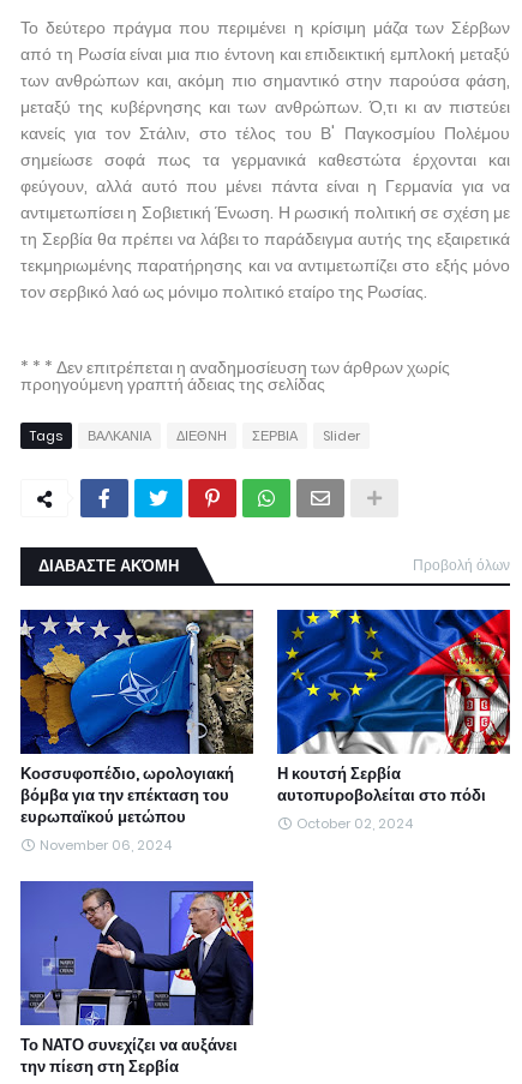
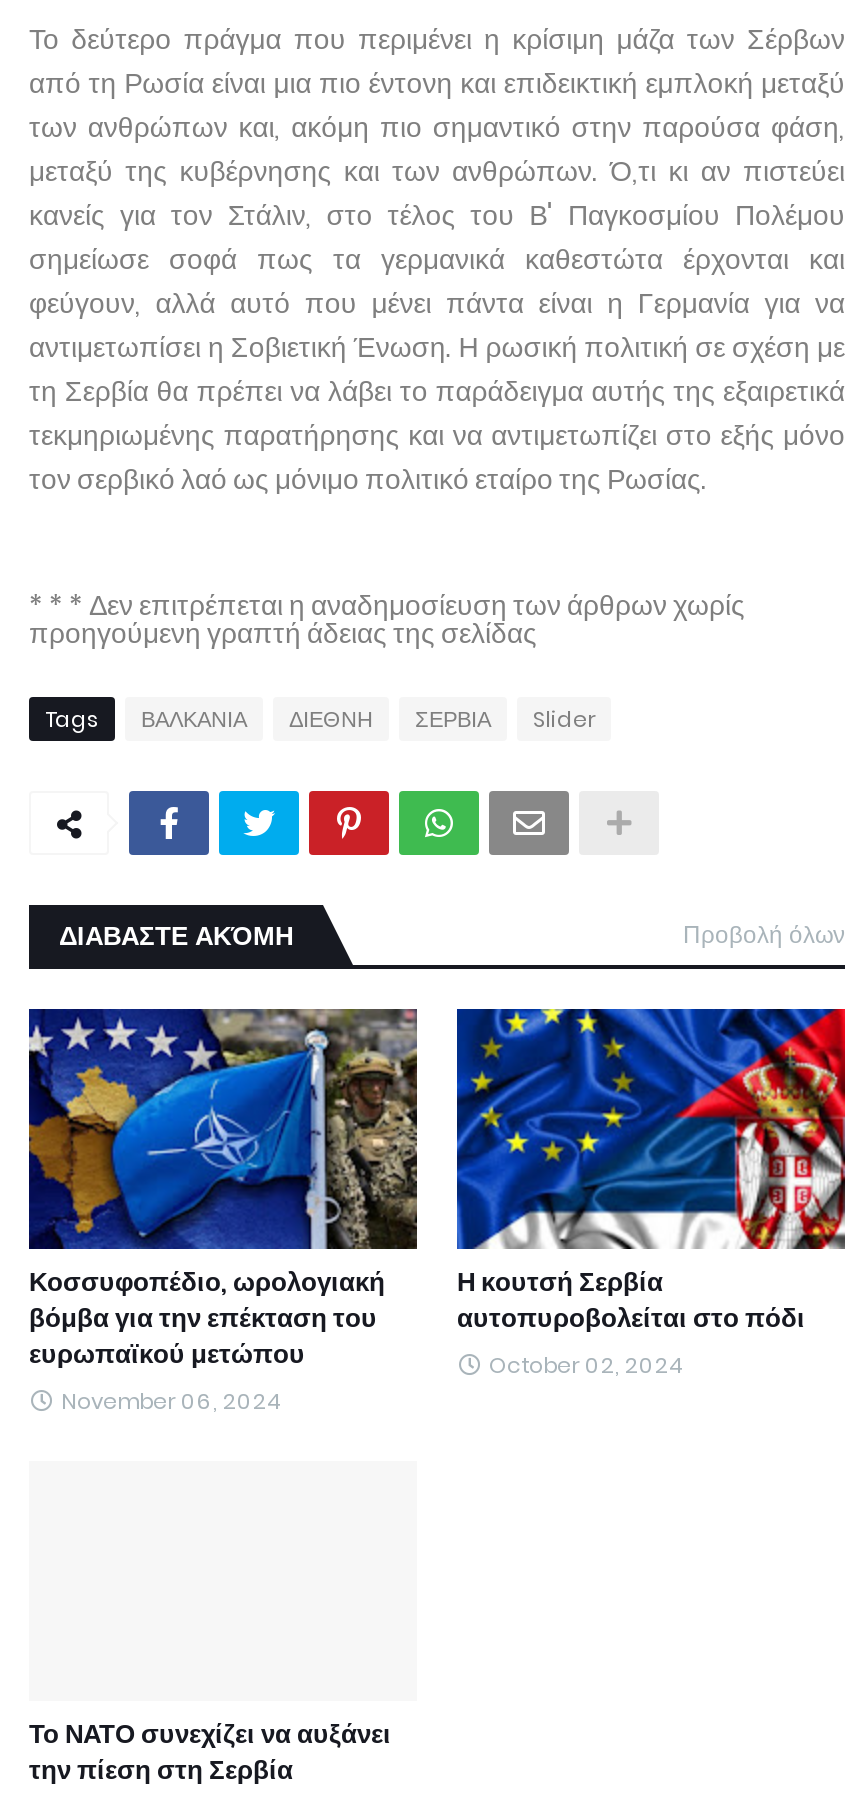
- [image]
